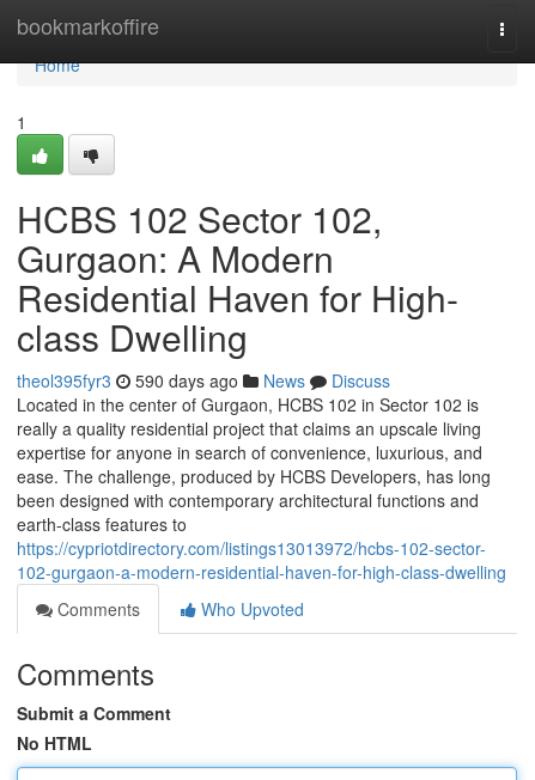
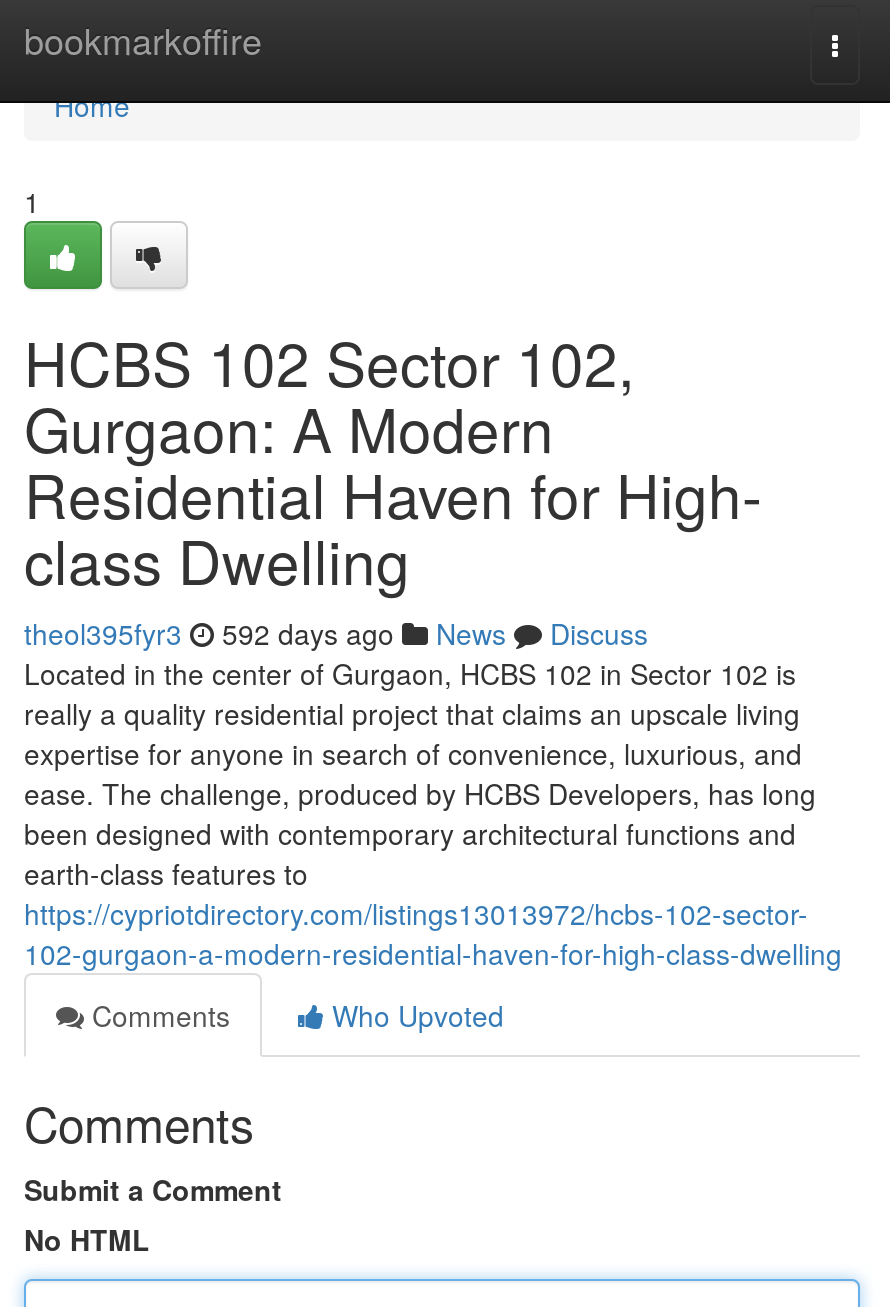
- theol395fyr3 590 days ago News Discuss
+ theol395fyr3 592 days ago News Discuss
